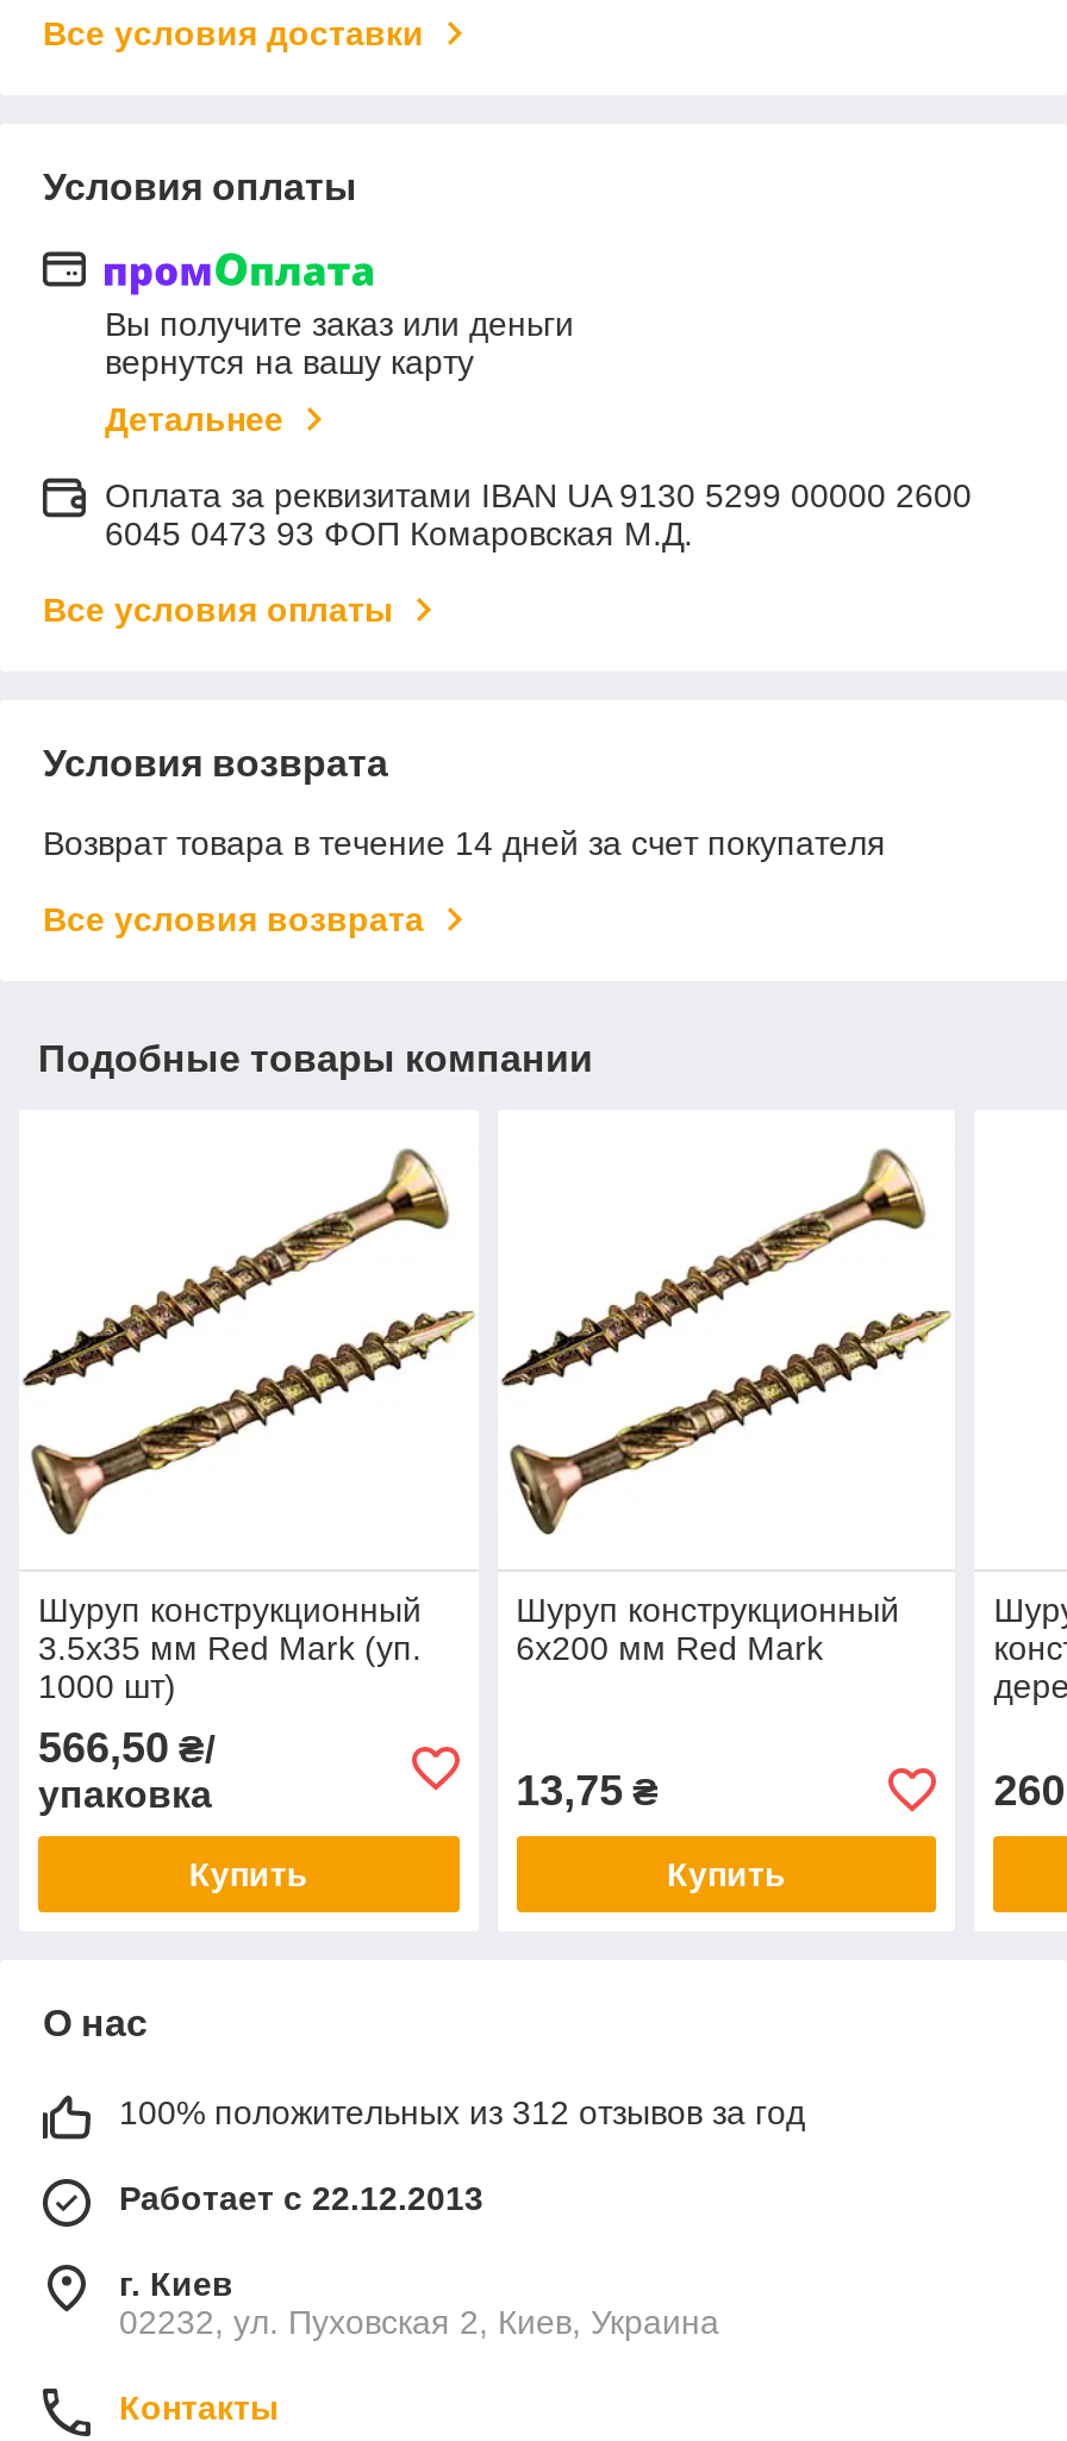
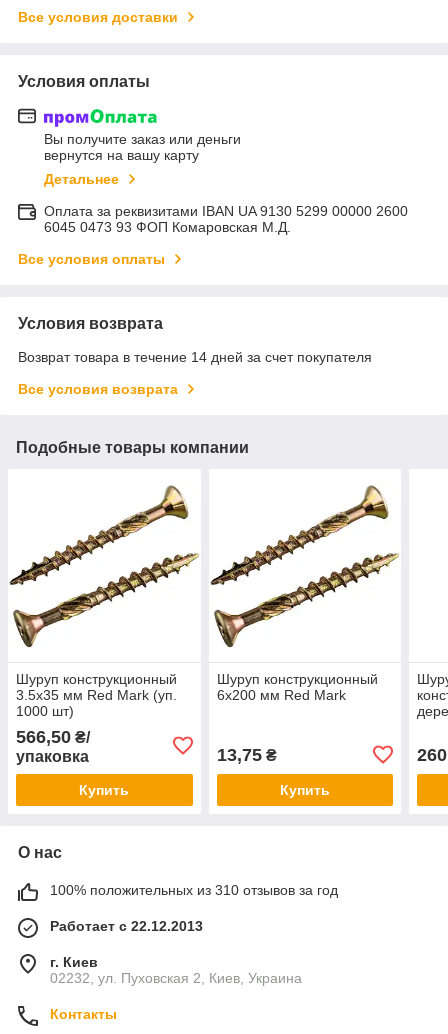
- 100% положительных из 312 отзывов за год
+ 100% положительных из 310 отзывов за год
